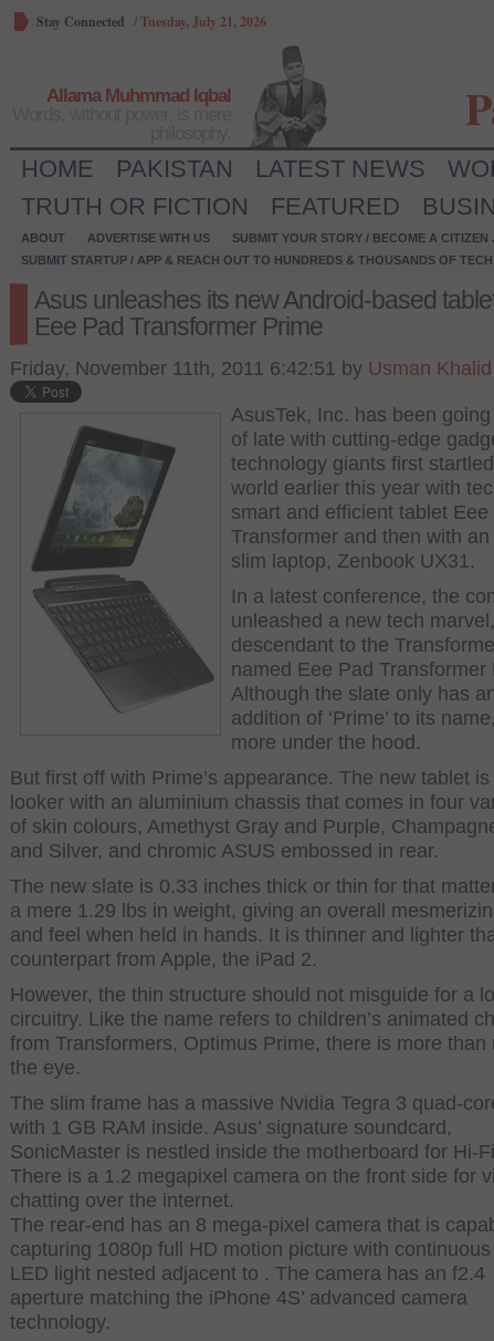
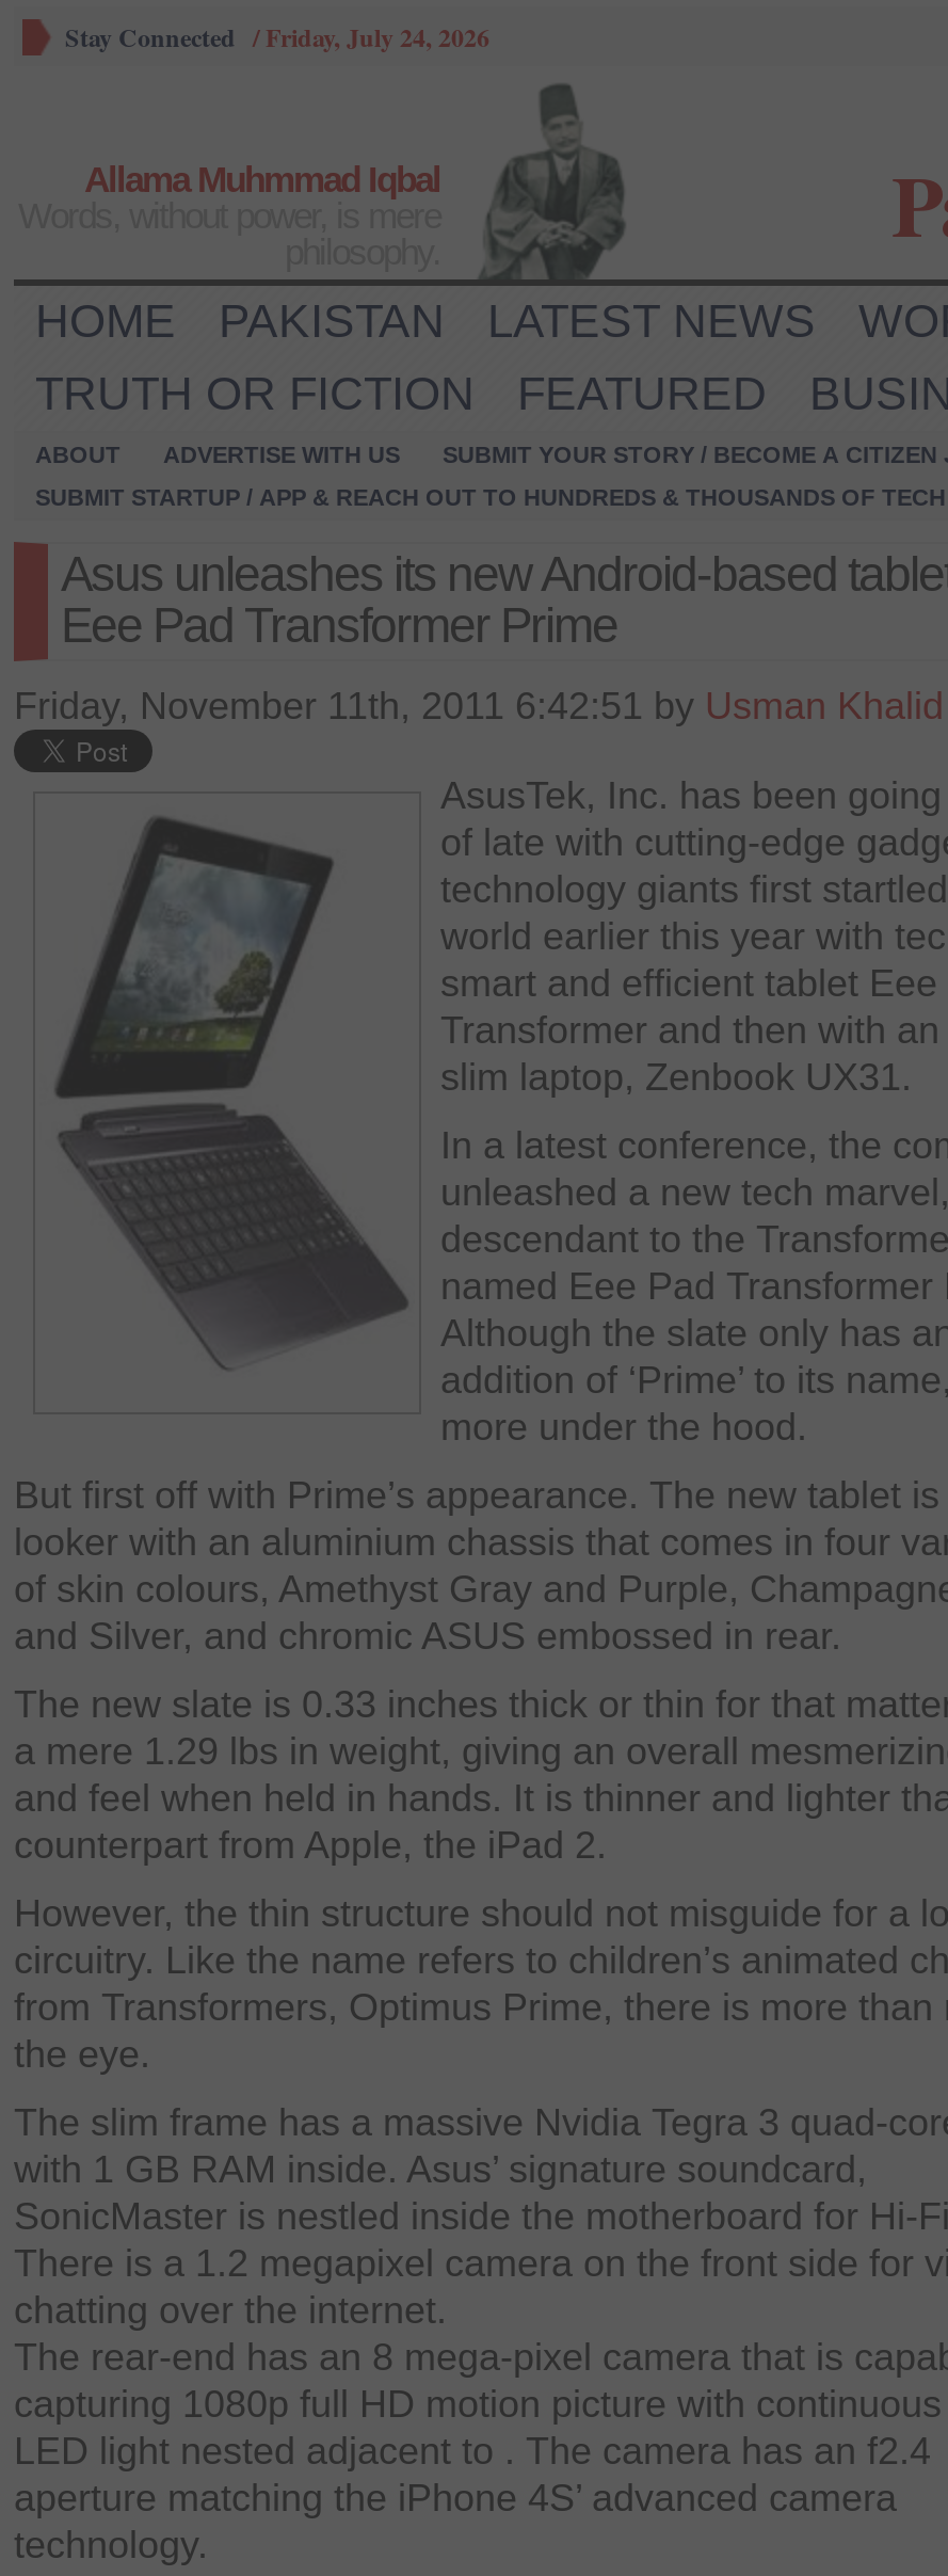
- Stay Connected / Tuesday, July 21, 2026
+ Stay Connected / Friday, July 24, 2026
